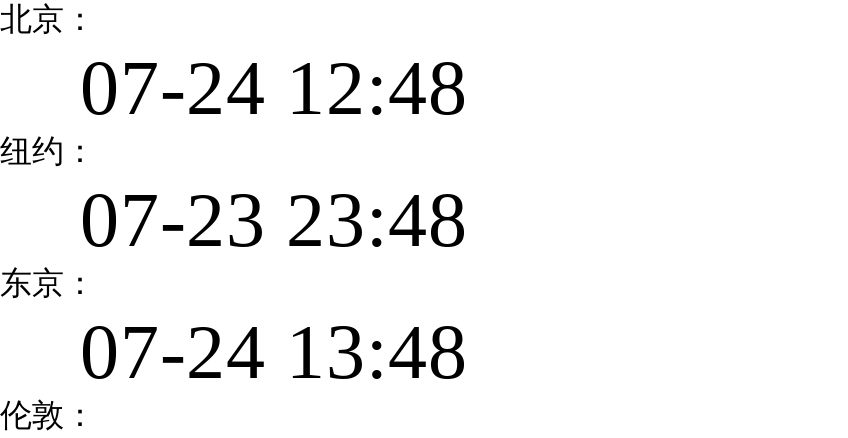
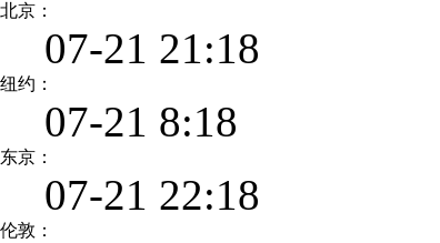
- 07-24 12:48
+ 07-21 21:18

- 07-23 23:48
+ 07-21 8:18

- 07-24 13:48
+ 07-21 22:18
